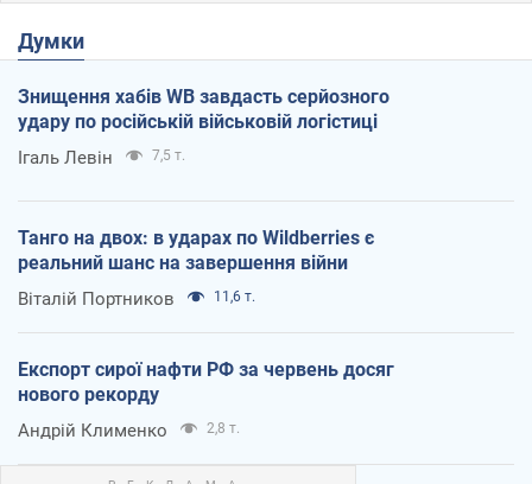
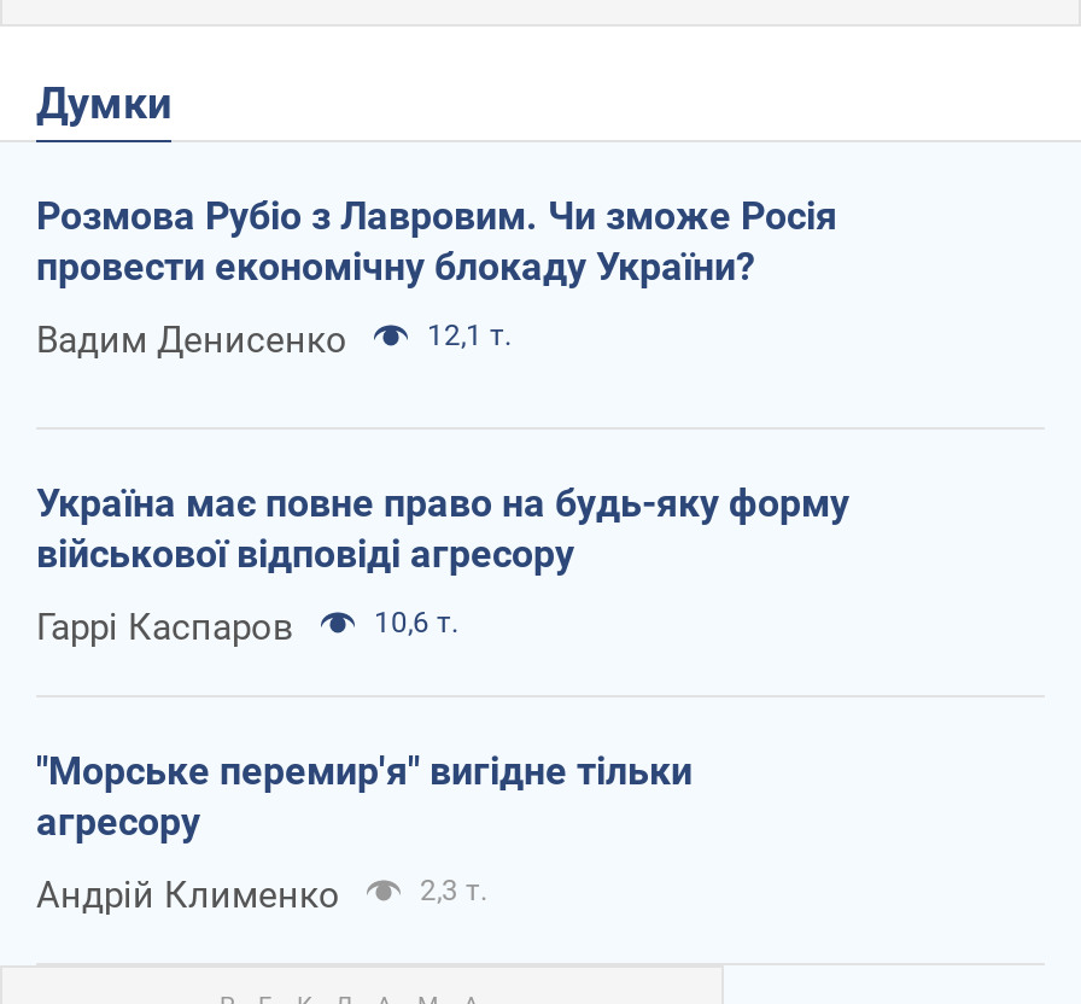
- Знищення хабів WB завдасть серйозного
- удару по російській військовій логістиці
+ Розмова Рубіо з Лавровим. Чи зможе Росія
+ провести економічну блокаду України?

- Ігаль Левін
- 7,5 т.
+ Вадим Денисенко
+ 12,1 т.

- Танго на двох: в ударах по Wildberries є
- реальний шанс на завершення війни
+ Україна має повне право на будь-яку форму
+ військової відповіді агресору

- Віталій Портников
- 11,6 т.
+ Гаррі Каспаров
+ 10,6 т.

- Експорт сирої нафти РФ за червень досяг
- нового рекорду
+ "Морське перемир'я" вигідне тільки
+ агресору

- 2,8 т.
+ 2,3 т.
